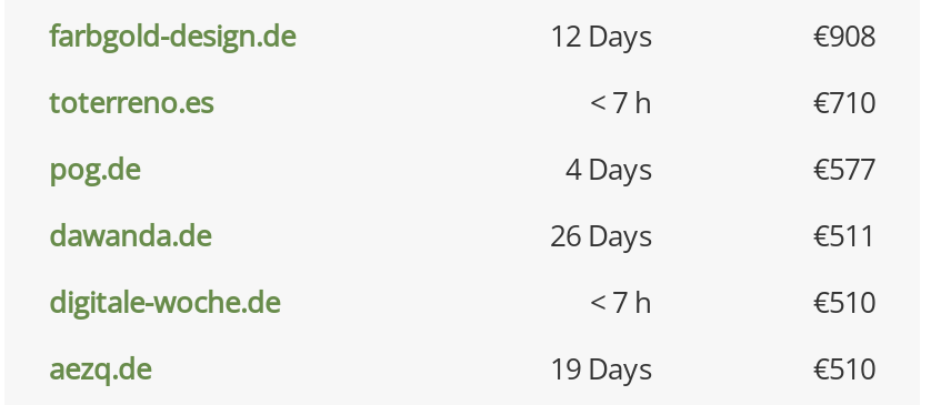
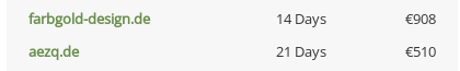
- 12 Days
+ 14 Days

- toterreno.es
- < 7 h
- €710
- pog.de
- 4 Days
- €577
- dawanda.de
- 26 Days
- €511
- digitale-woche.de
- < 7 h
- €510

- 19 Days
+ 21 Days
